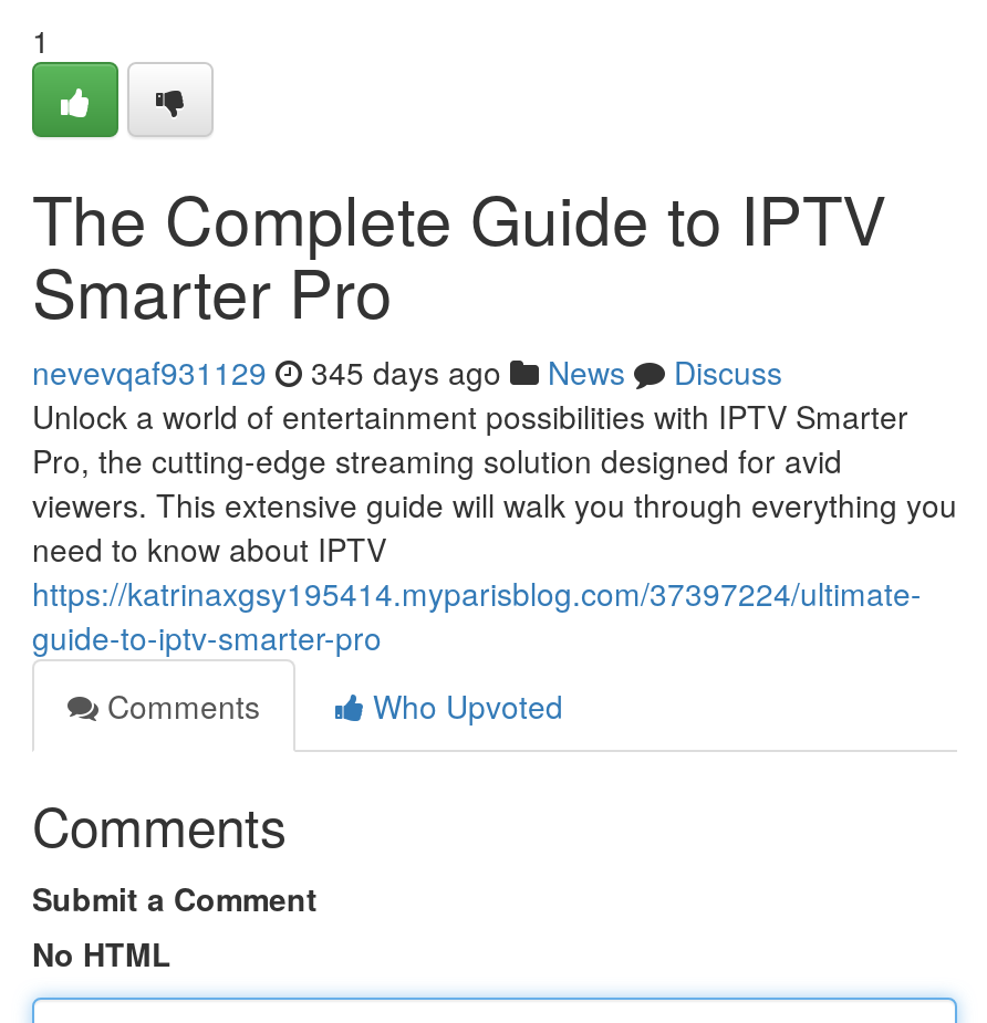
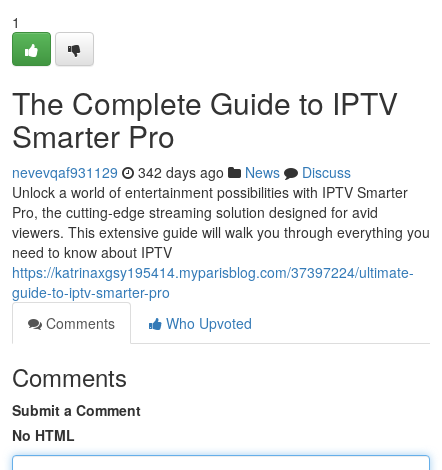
- nevevqaf931129 345 days ago News Discuss
+ nevevqaf931129 342 days ago News Discuss
